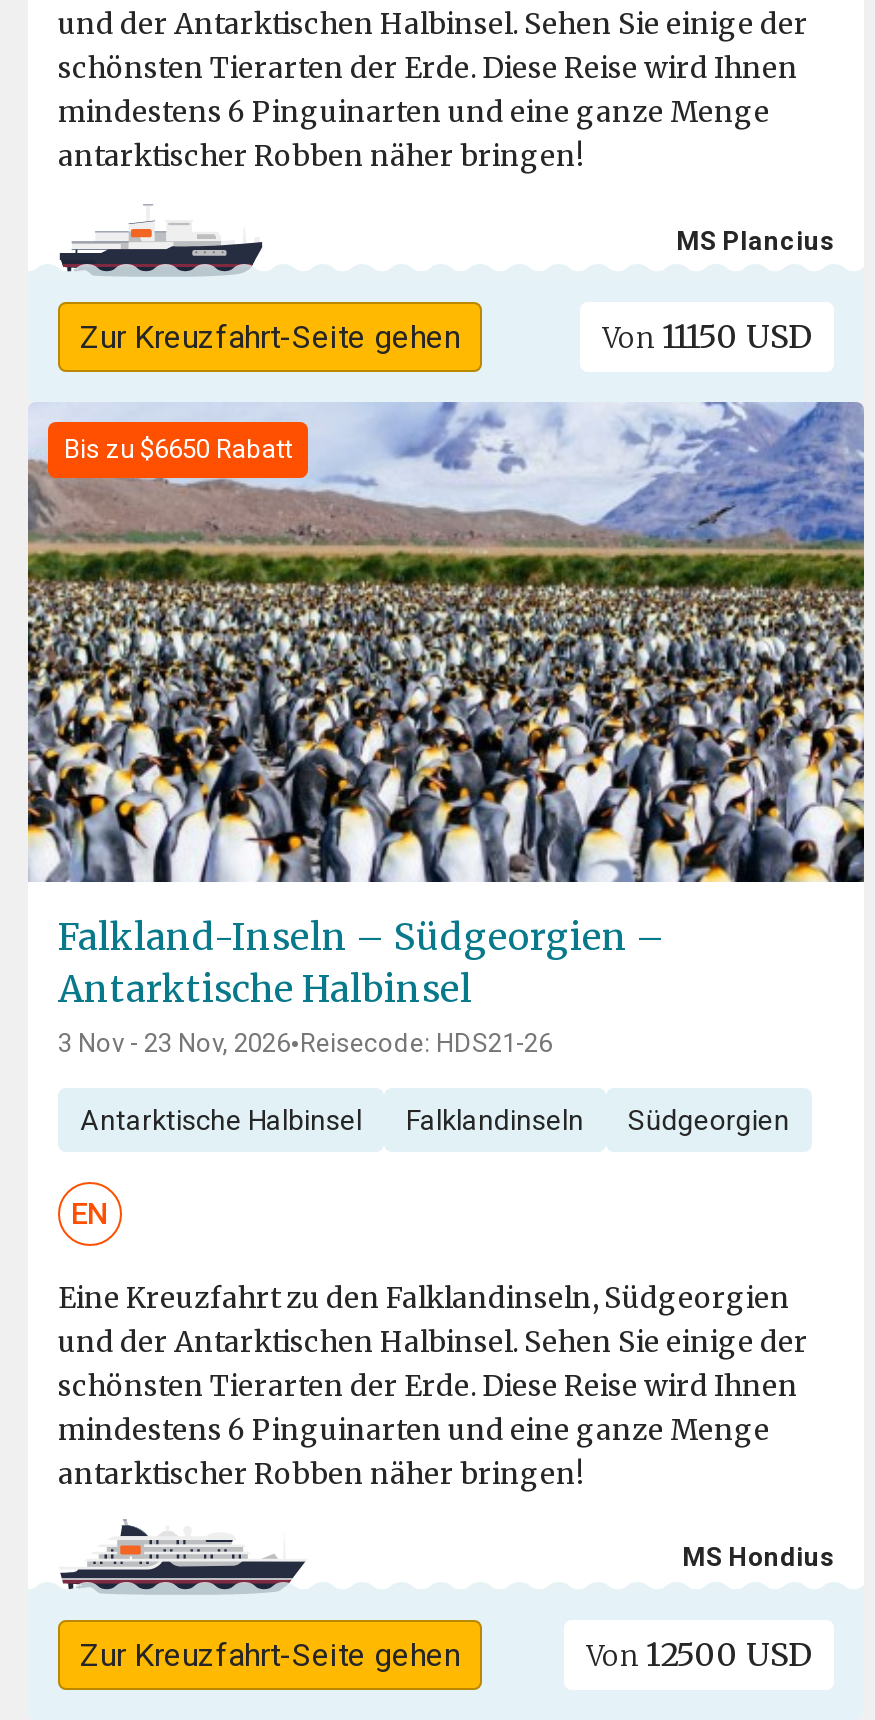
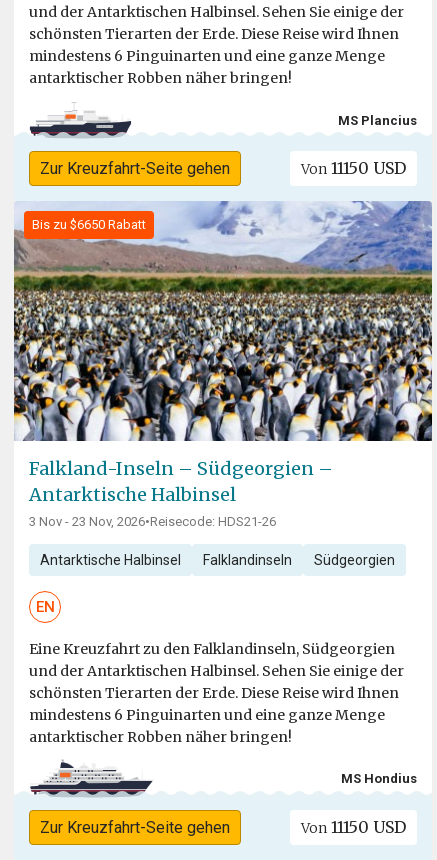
- Von 12500 USD
+ Von 11150 USD
